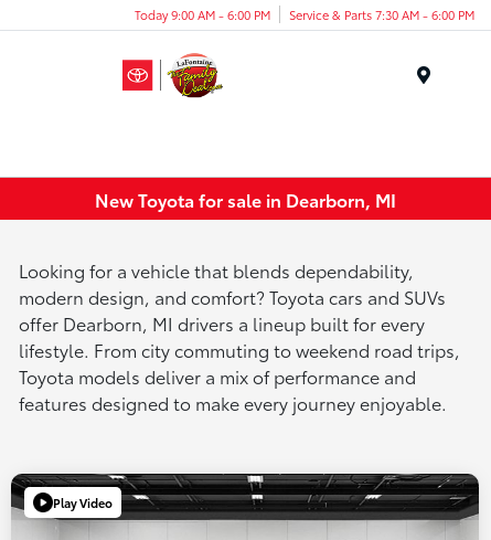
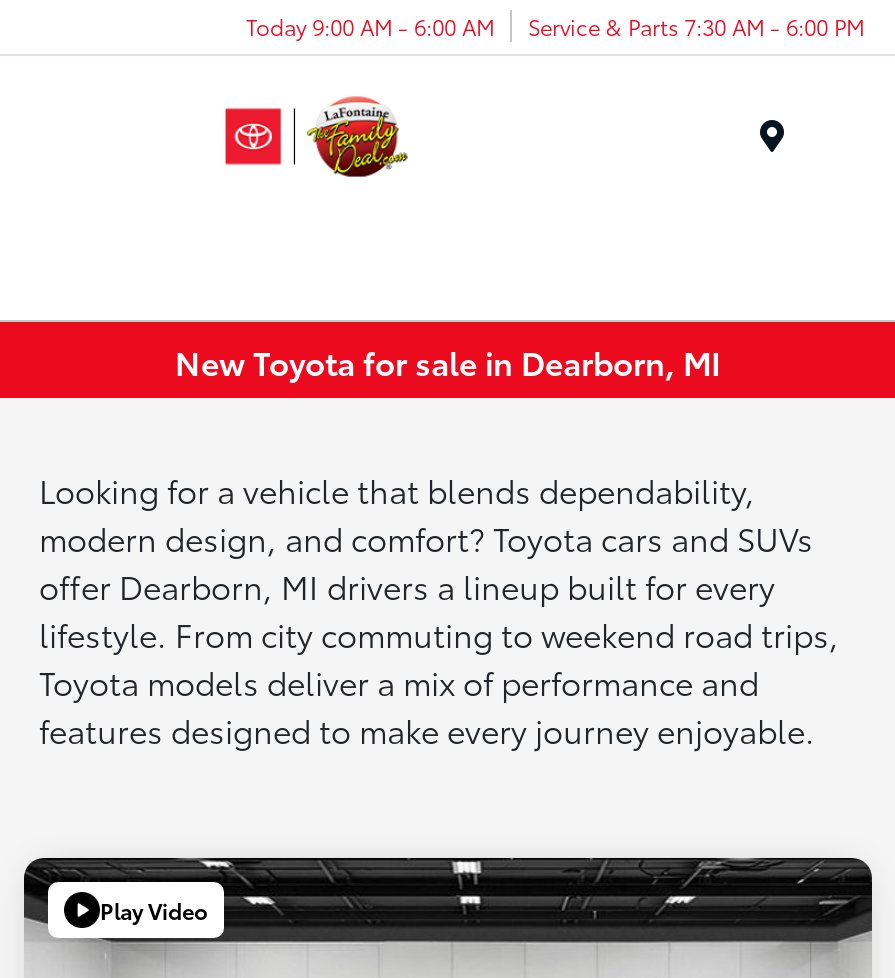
- Today 9:00 AM - 6:00 PM Service & Parts 7:30 AM - 6:00 PM
+ Today 9:00 AM - 6:00 AM Service & Parts 7:30 AM - 6:00 PM
